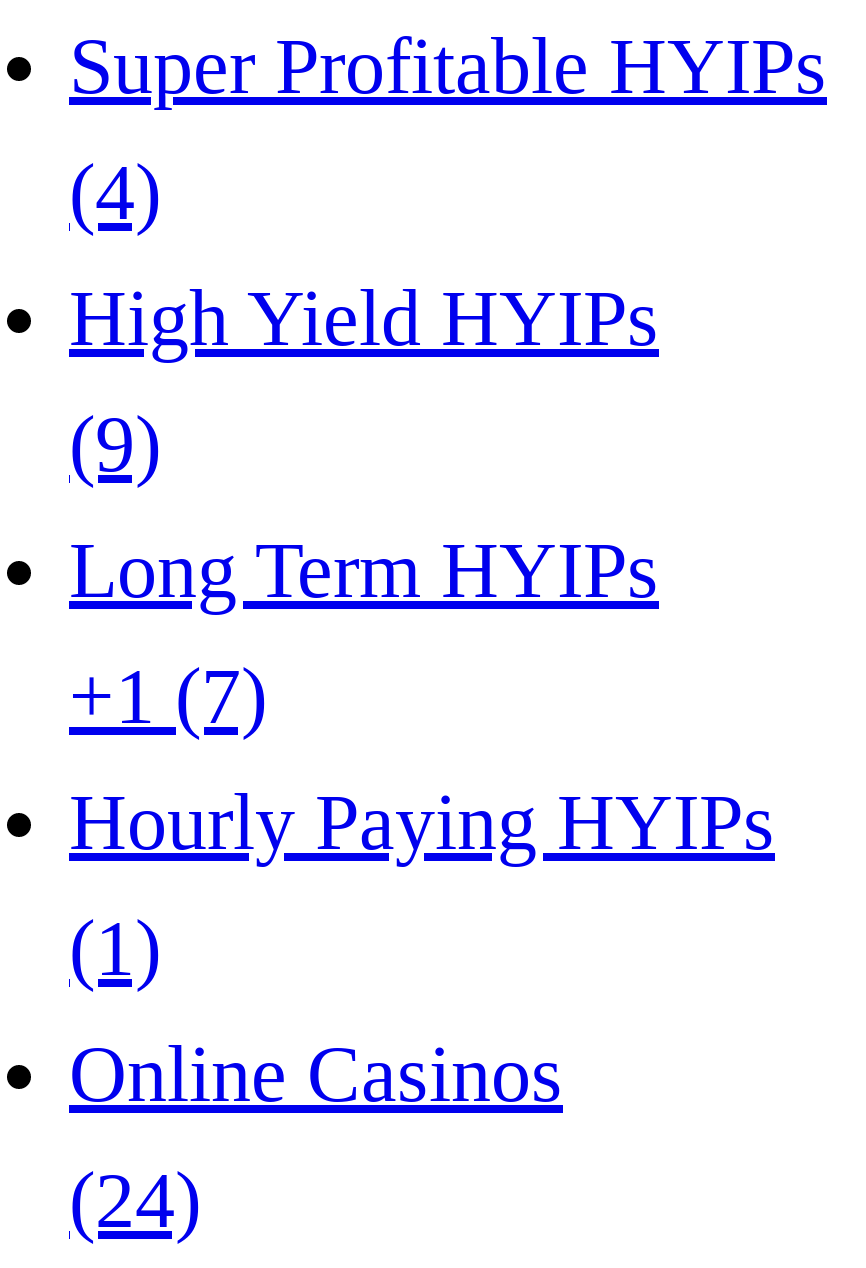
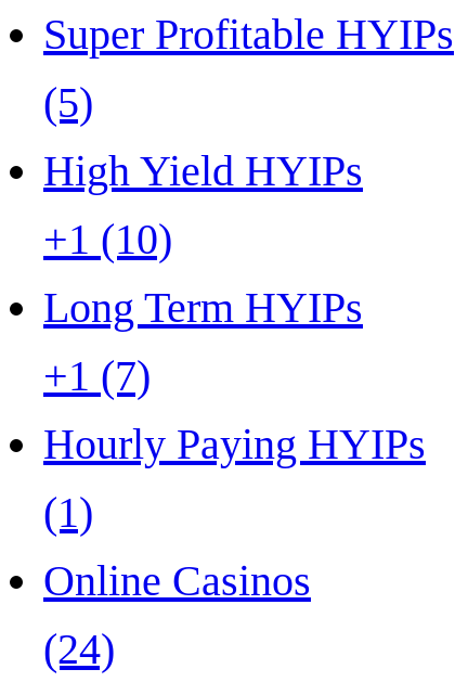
- (4)
+ (5)

- (9)
+ +1 (10)
